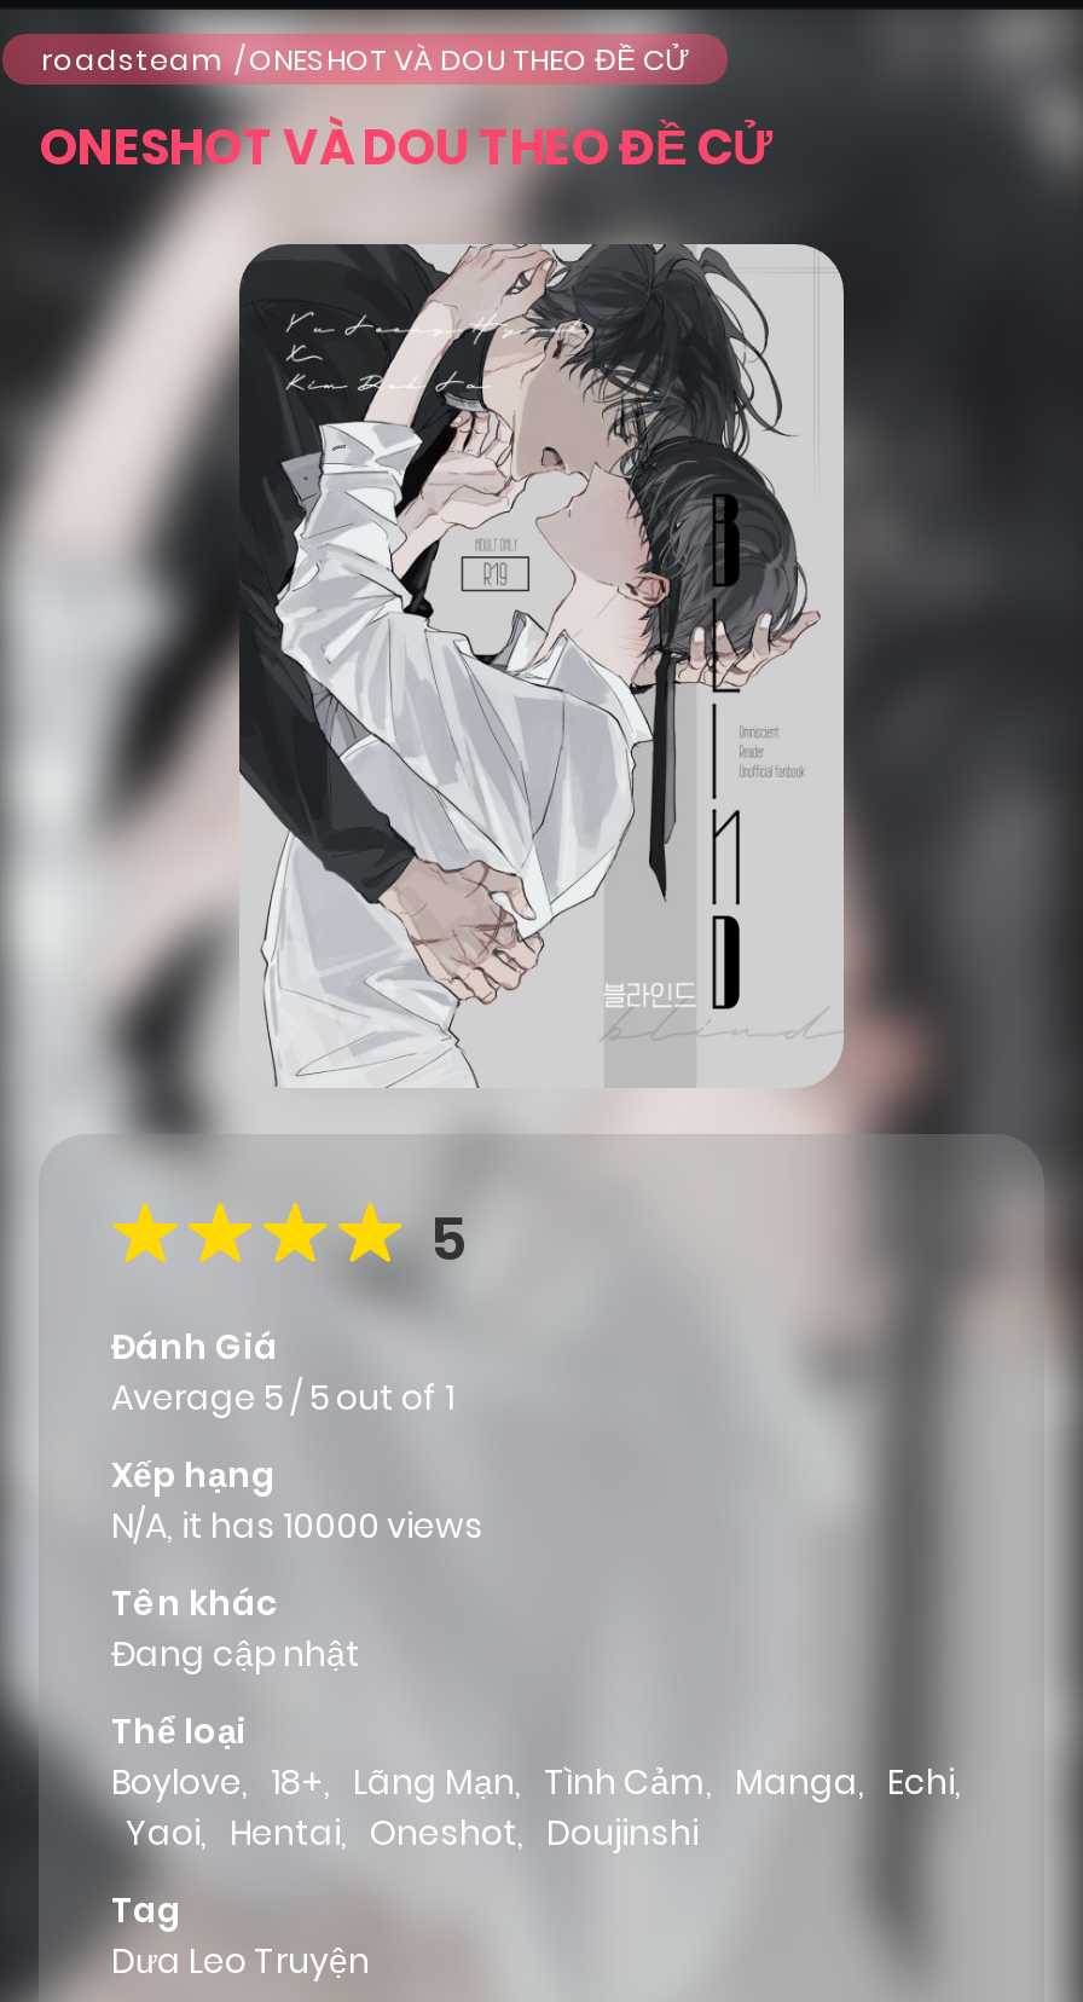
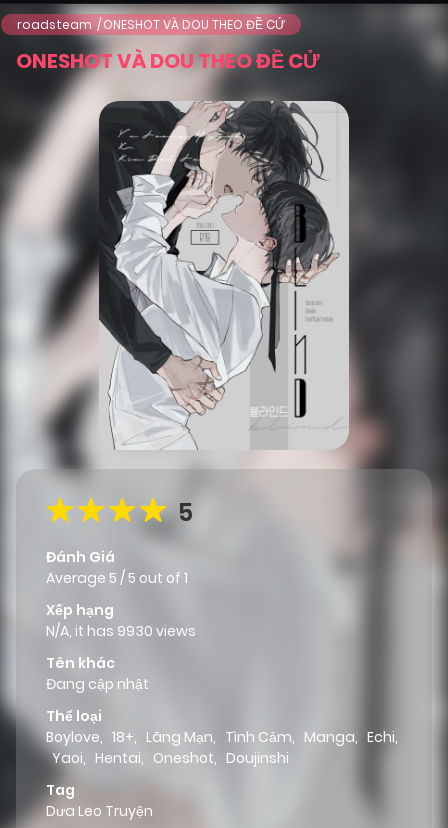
- N/A, it has 10000 views
+ N/A, it has 9930 views
